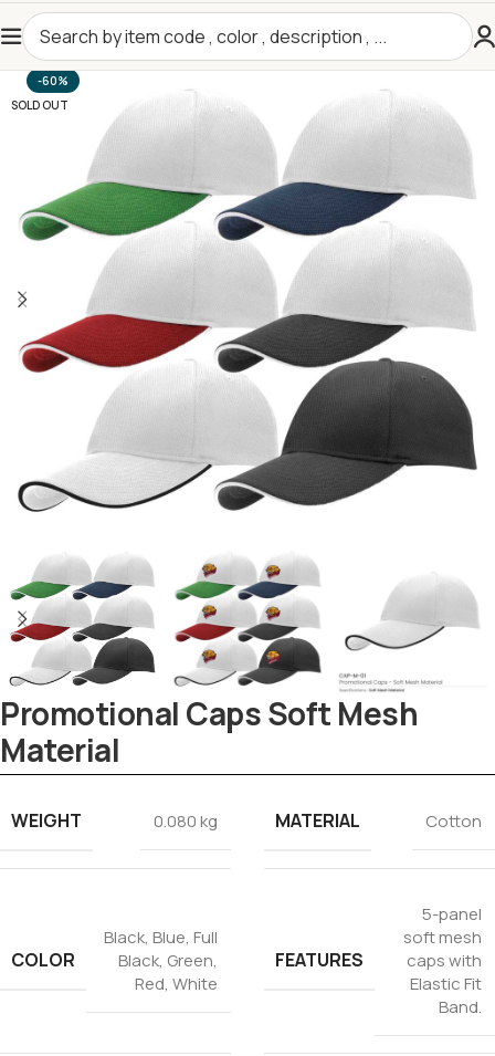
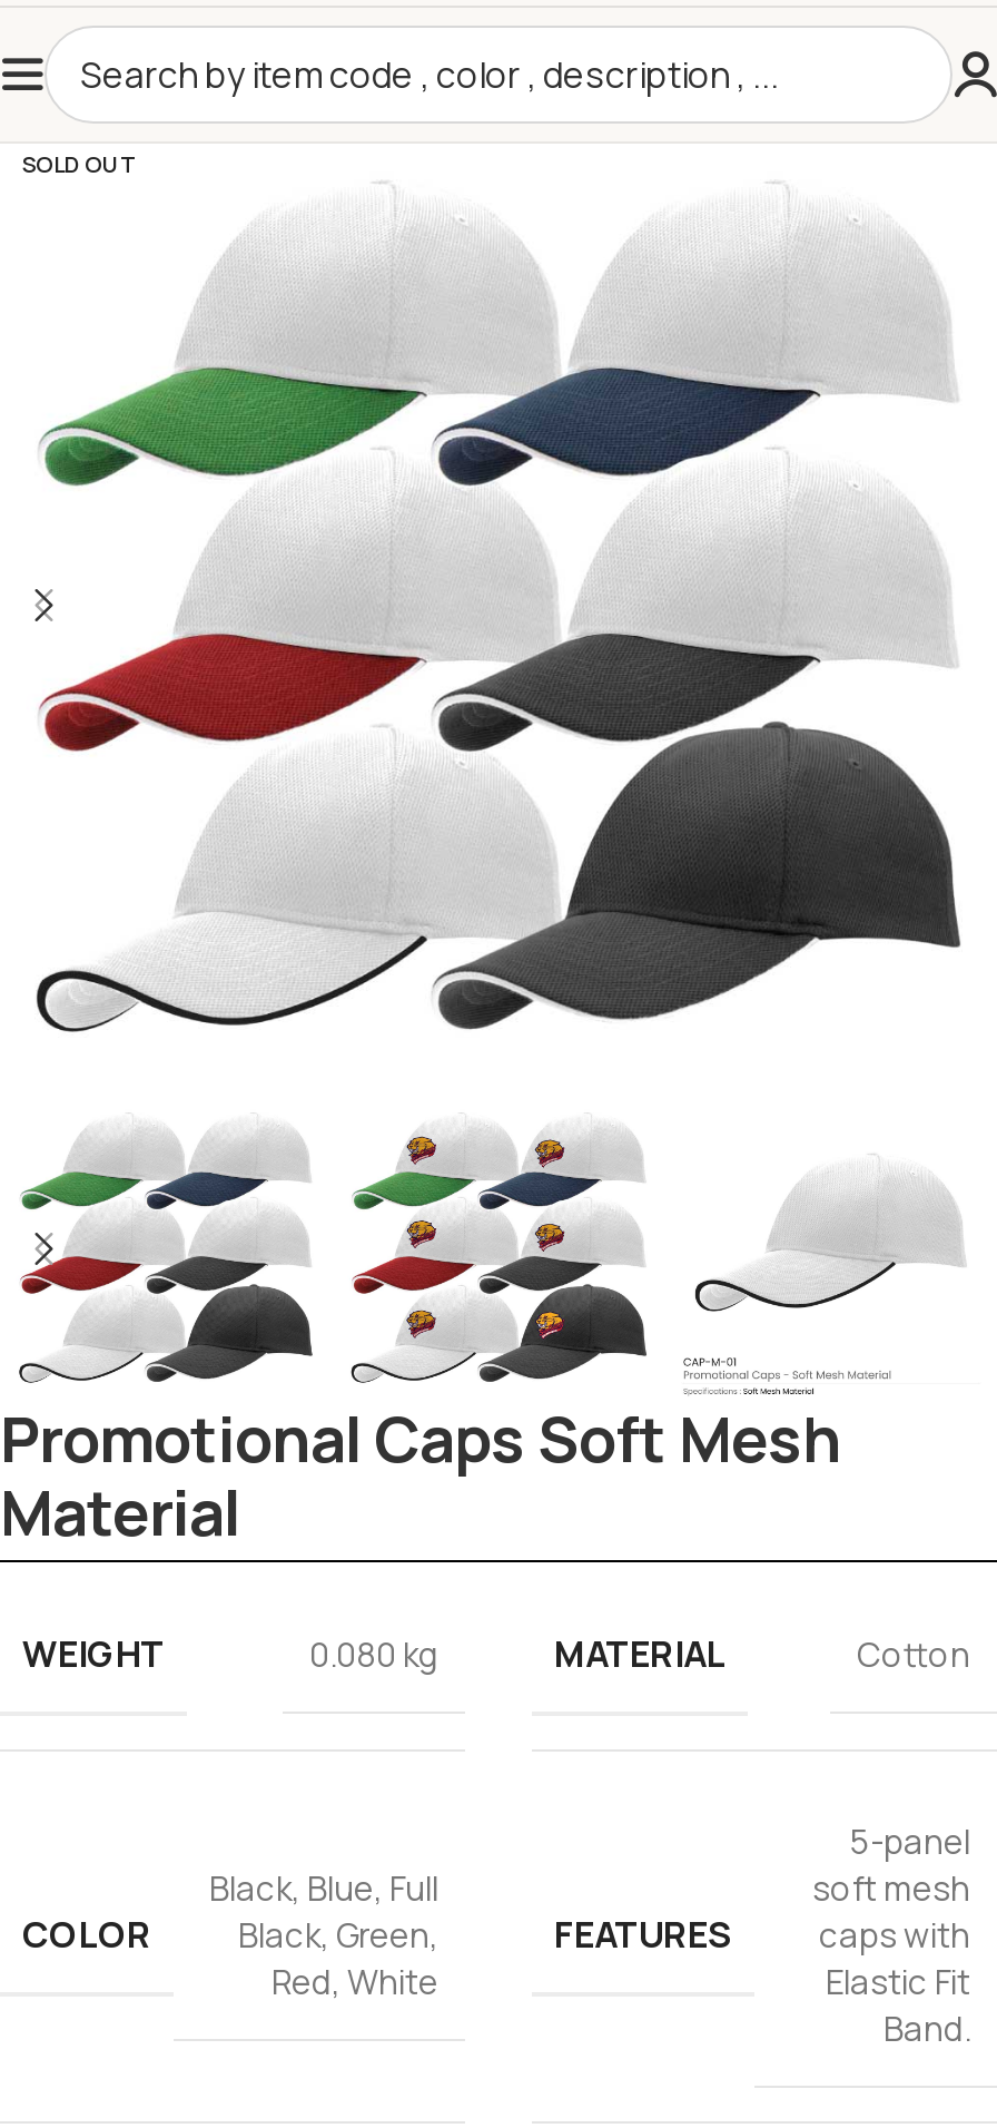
- -60%

moved up: SOLD OUT
